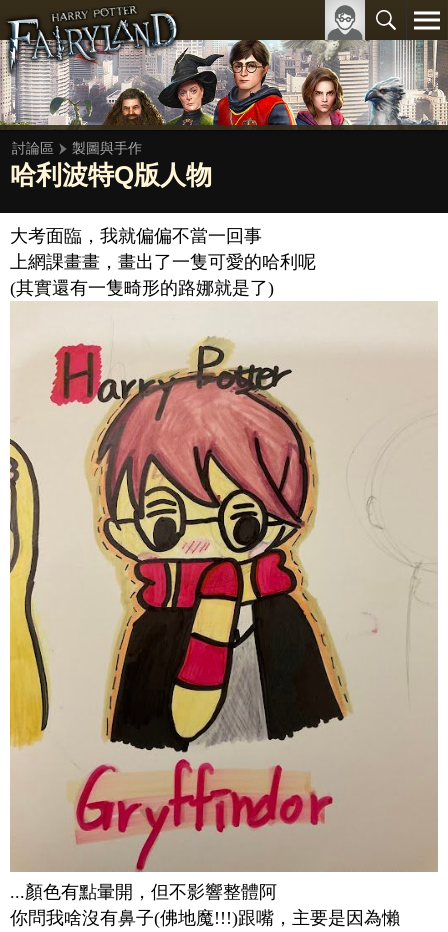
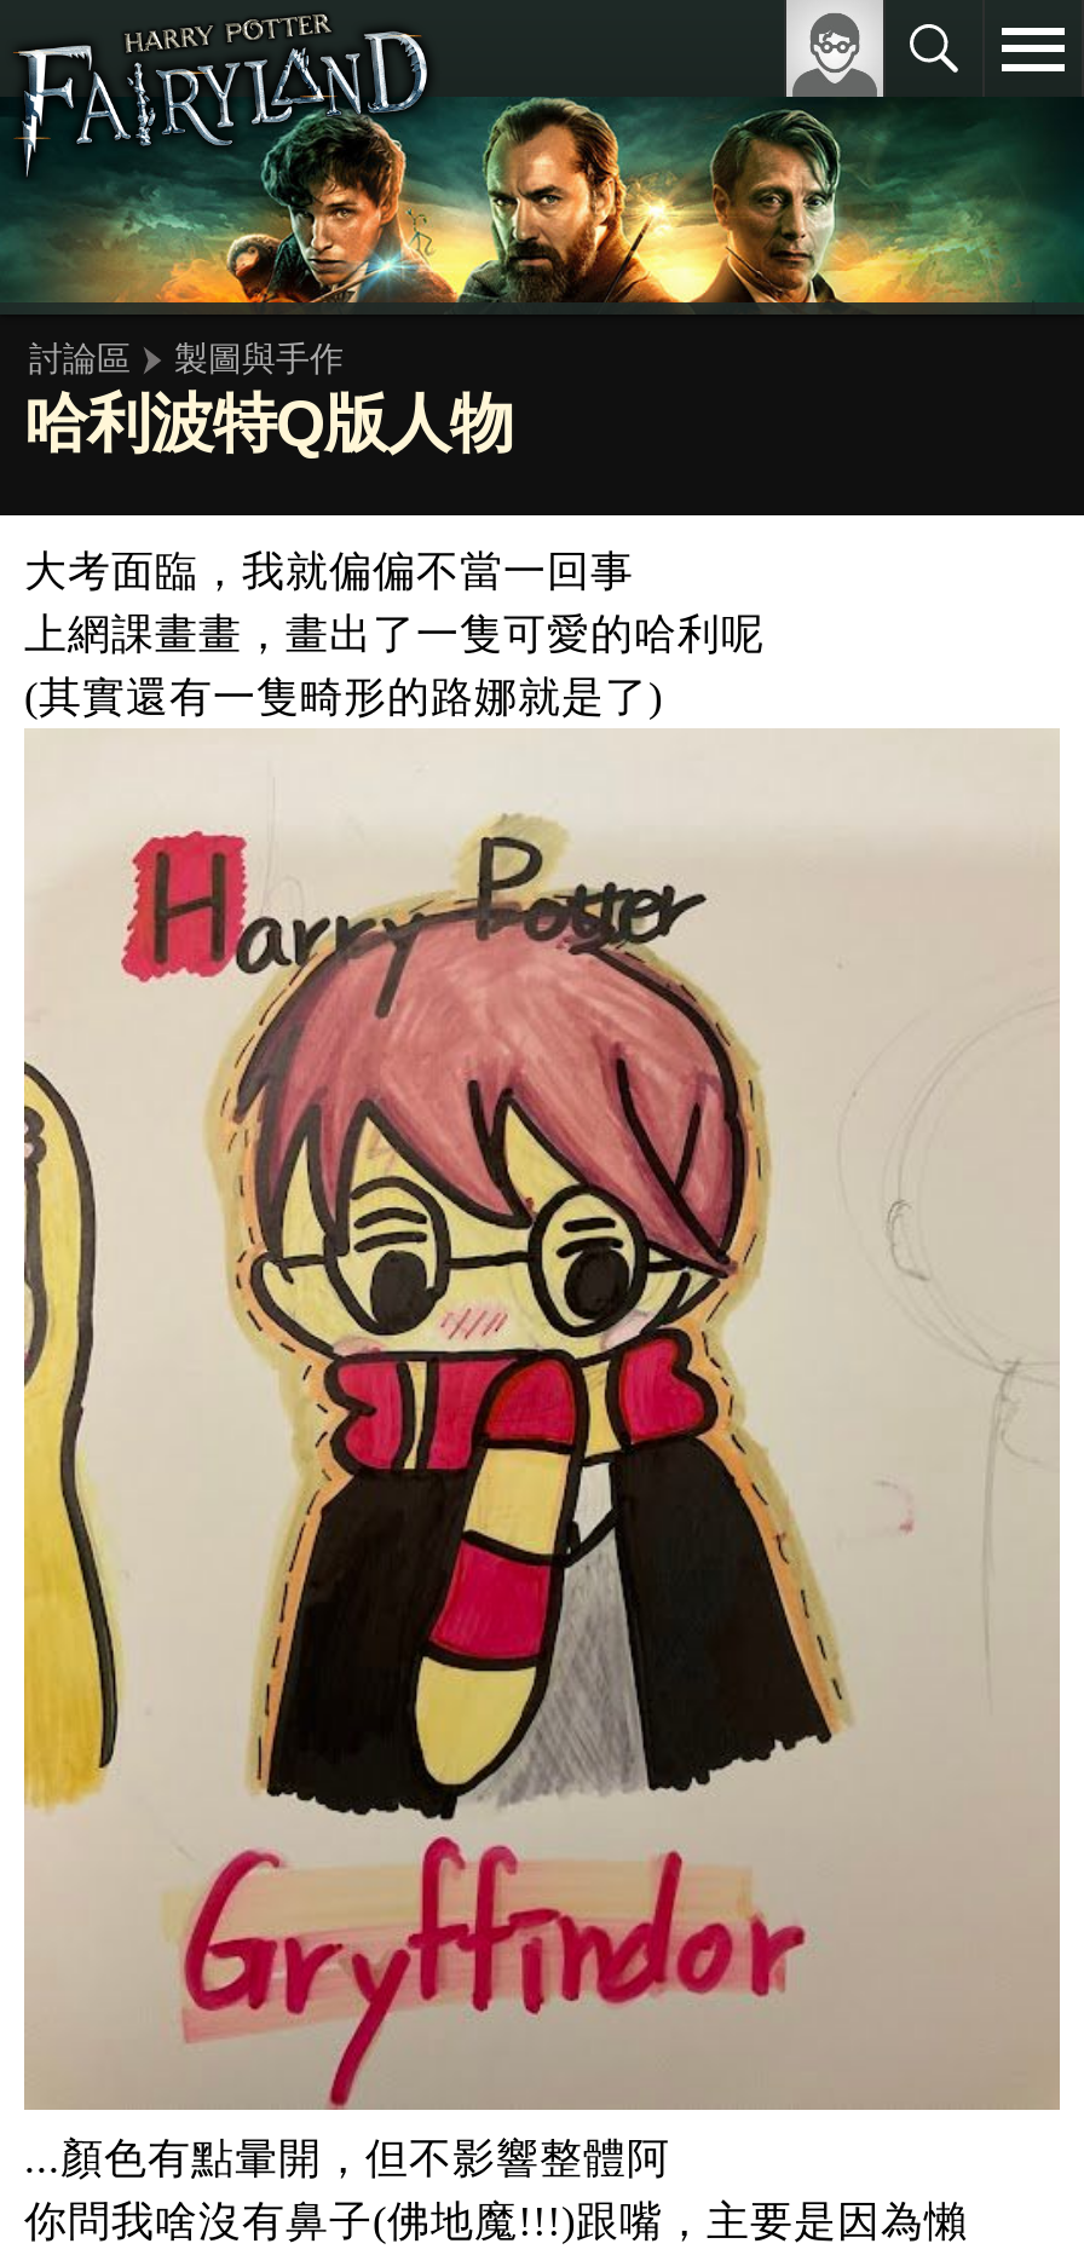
- [image]
+ [image]
